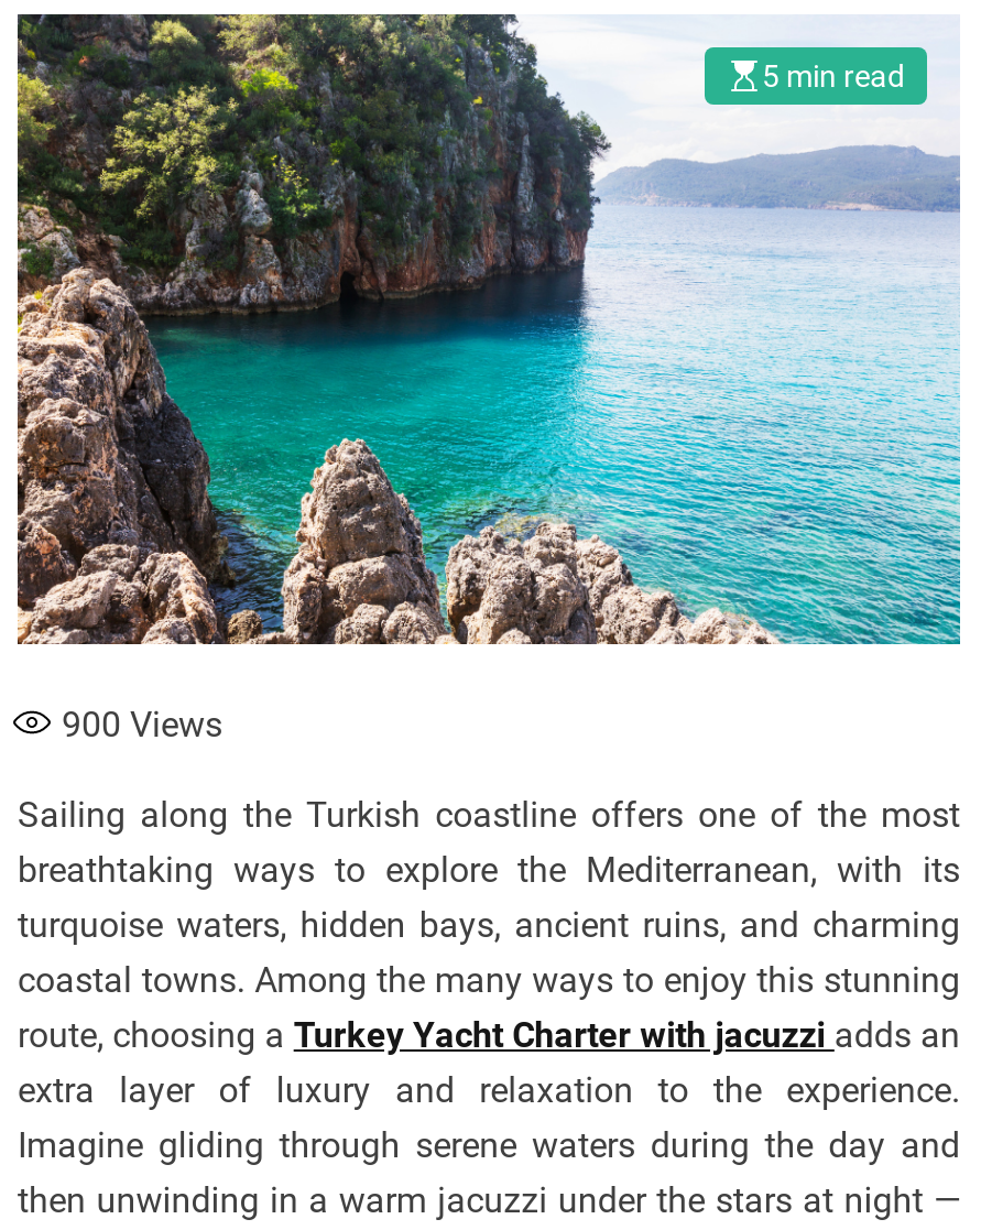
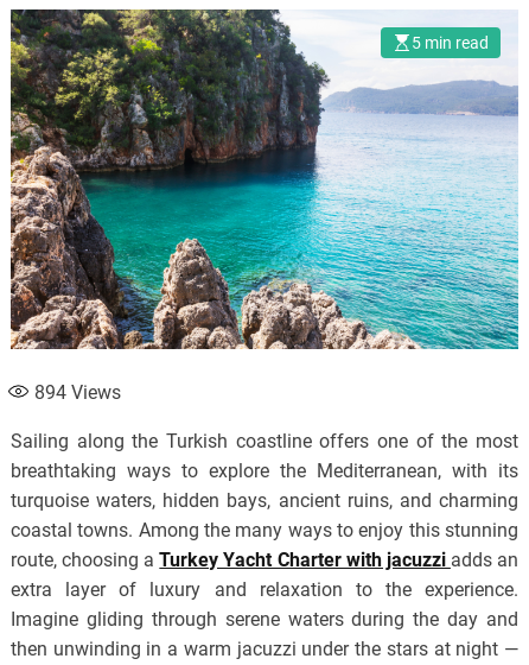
- 900 Views
+ 894 Views
